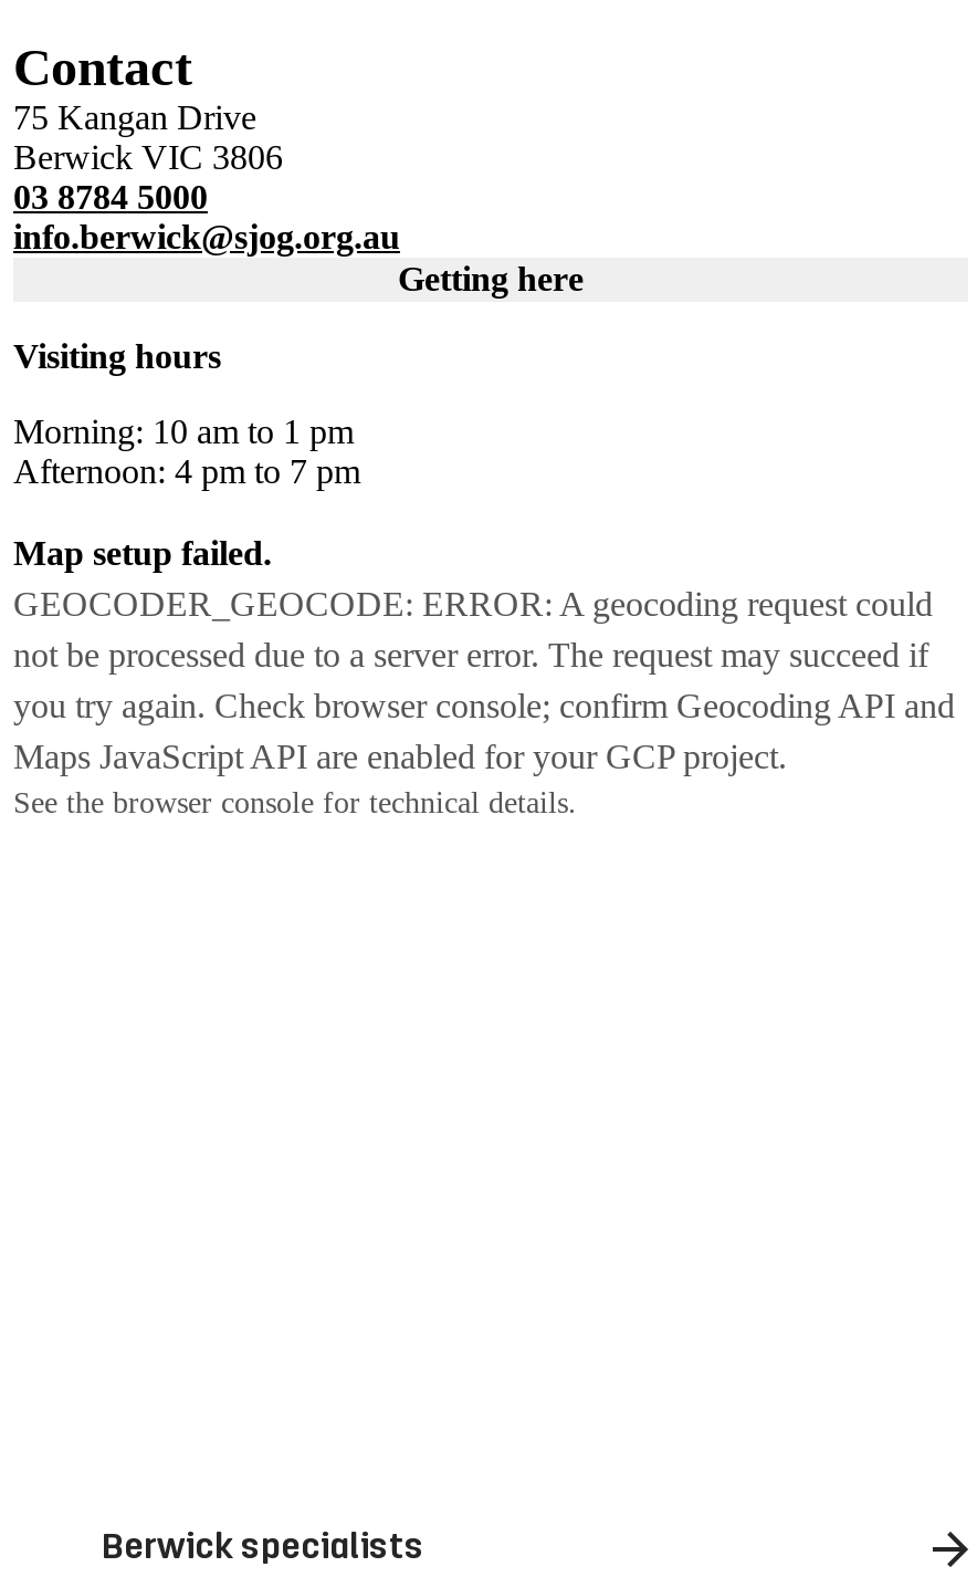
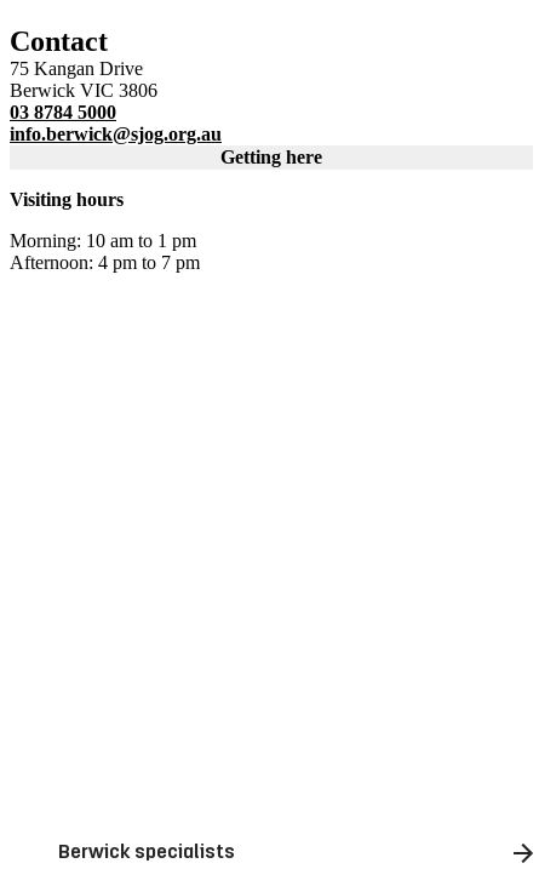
- Map setup failed.
- GEOCODER_GEOCODE: ERROR: A geocoding request could
- not be processed due to a server error. The request may succeed if
- you try again. Check browser console; confirm Geocoding API and
- Maps JavaScript API are enabled for your GCP project.
- See the browser console for technical details.
